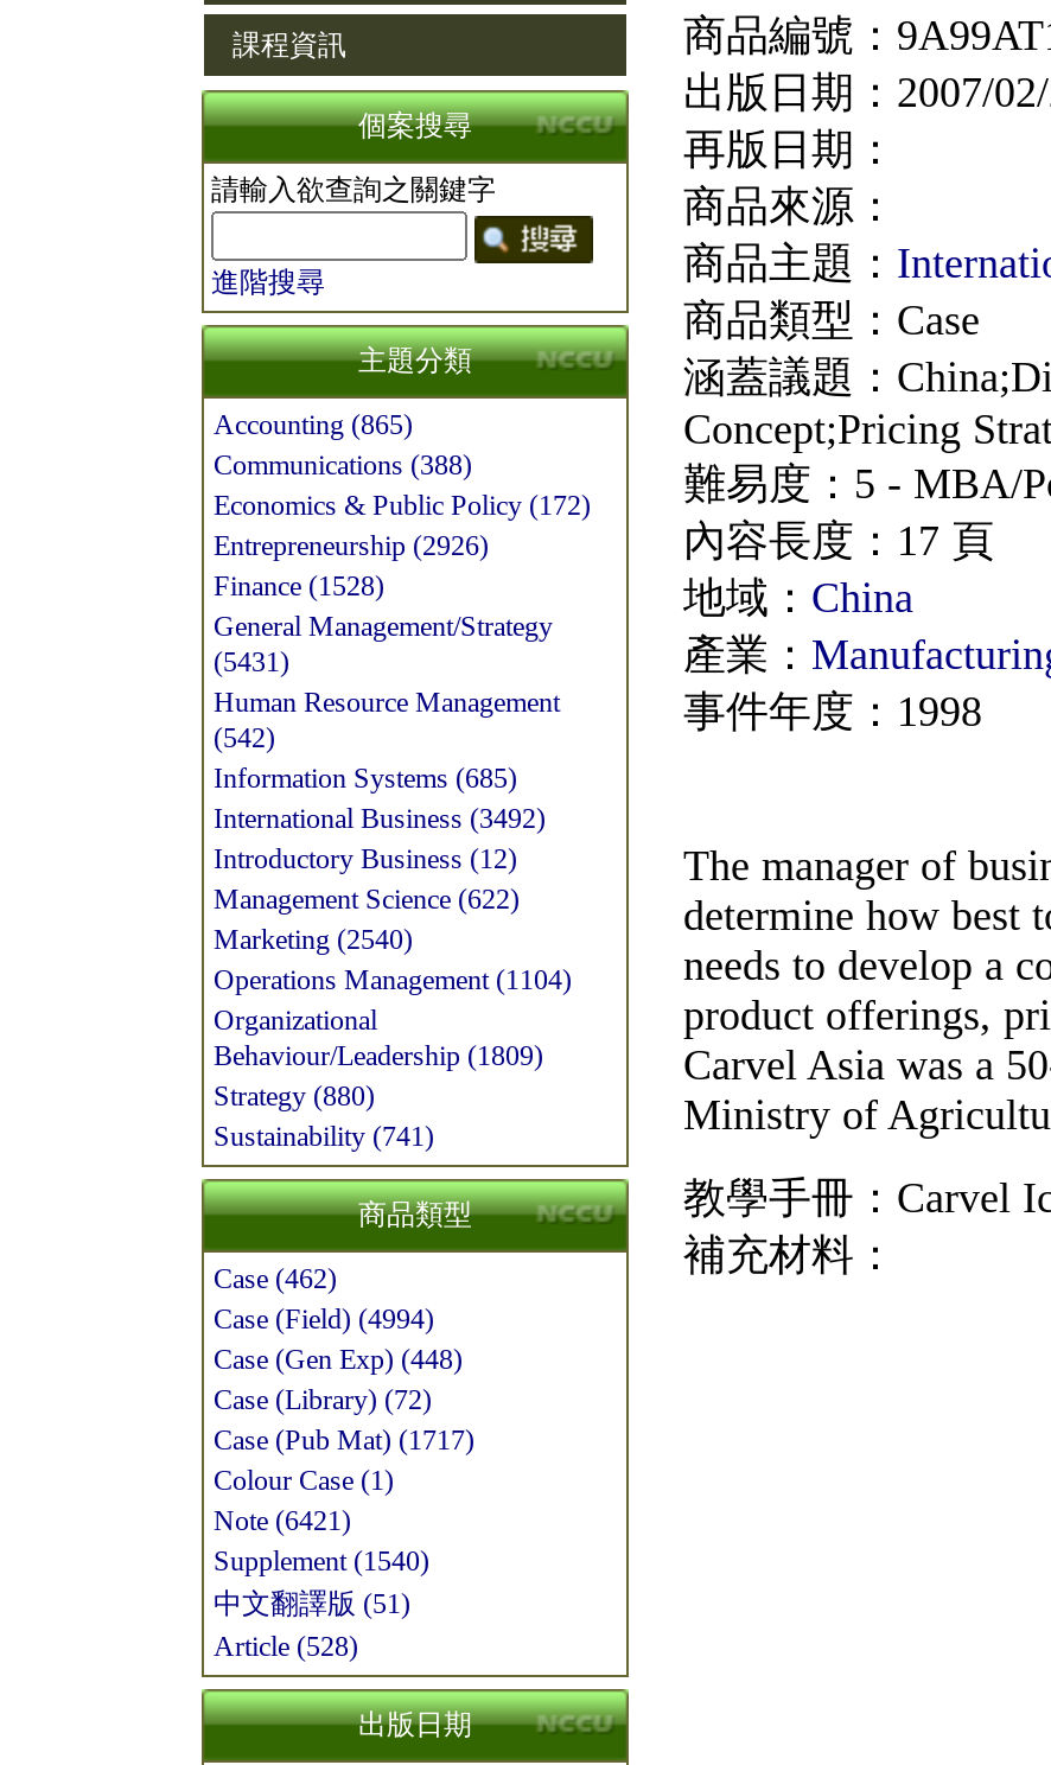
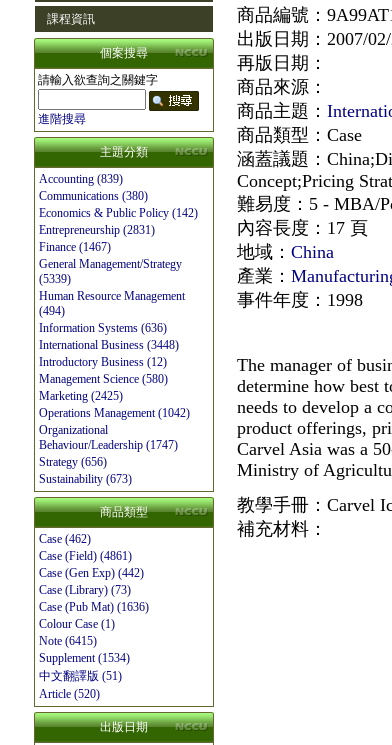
- Accounting (865)
+ Accounting (839)

- Communications (388)
+ Communications (380)

- Economics & Public Policy (172)
+ Economics & Public Policy (142)

- Entrepreneurship (2926)
+ Entrepreneurship (2831)

- Finance (1528)
+ Finance (1467)

- (5431)
+ (5339)

- (542)
+ (494)

- Information Systems (685)
+ Information Systems (636)

- International Business (3492)
+ International Business (3448)

- Management Science (622)
+ Management Science (580)

- Marketing (2540)
+ Marketing (2425)

- Operations Management (1104)
+ Operations Management (1042)

- Behaviour/Leadership (1809)
+ Behaviour/Leadership (1747)

- Strategy (880)
+ Strategy (656)

- Sustainability (741)
+ Sustainability (673)

- Case (Field) (4994)
+ Case (Field) (4861)

- Case (Gen Exp) (448)
+ Case (Gen Exp) (442)

- Case (Library) (72)
+ Case (Library) (73)

- Case (Pub Mat) (1717)
+ Case (Pub Mat) (1636)

- Note (6421)
+ Note (6415)

- Supplement (1540)
+ Supplement (1534)

- Article (528)
+ Article (520)
